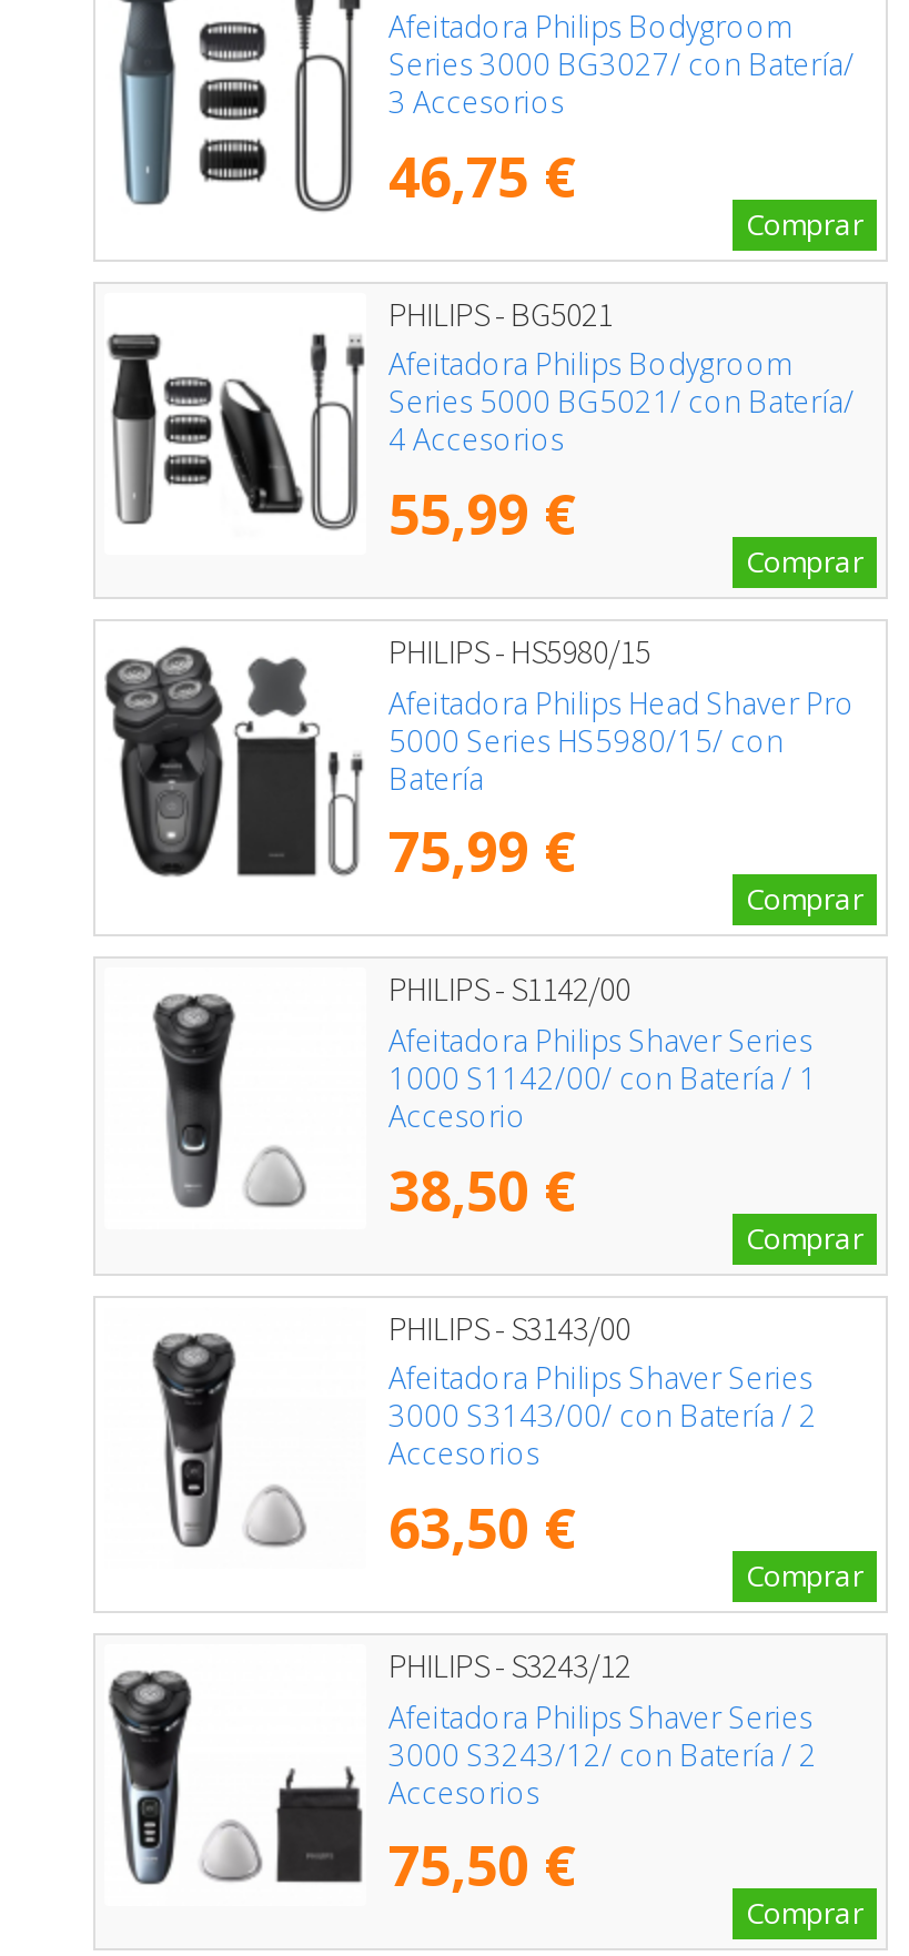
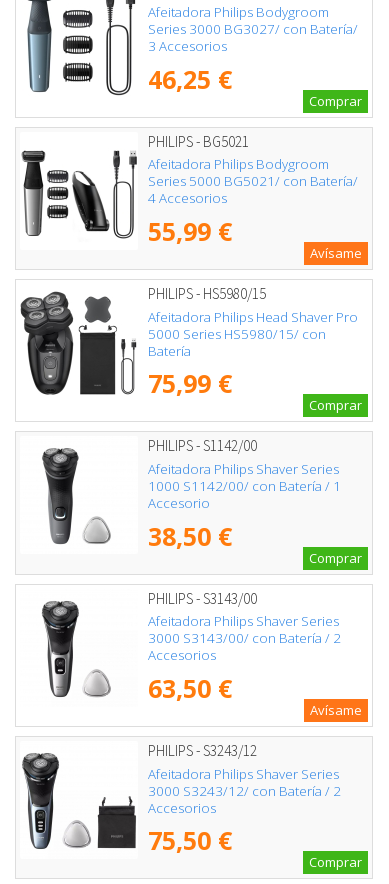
- 46,75 €
+ 46,25 €

- Comprar
+ Avísame

- Comprar
+ Avísame
